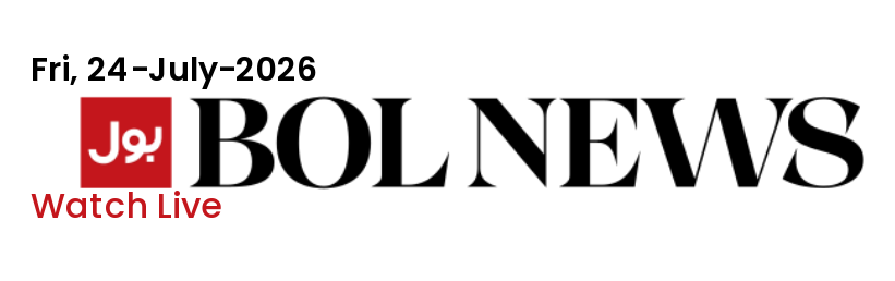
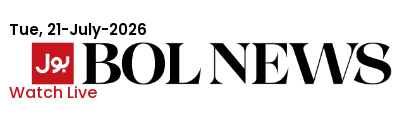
- Fri, 24-July-2026
+ Tue, 21-July-2026
